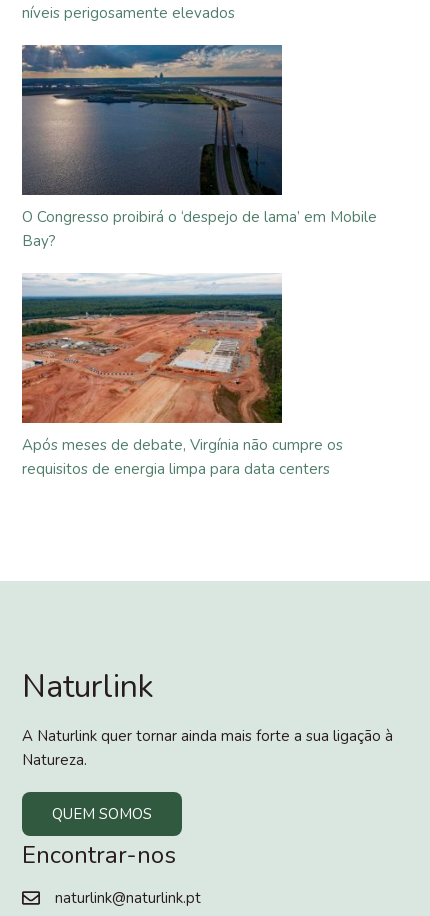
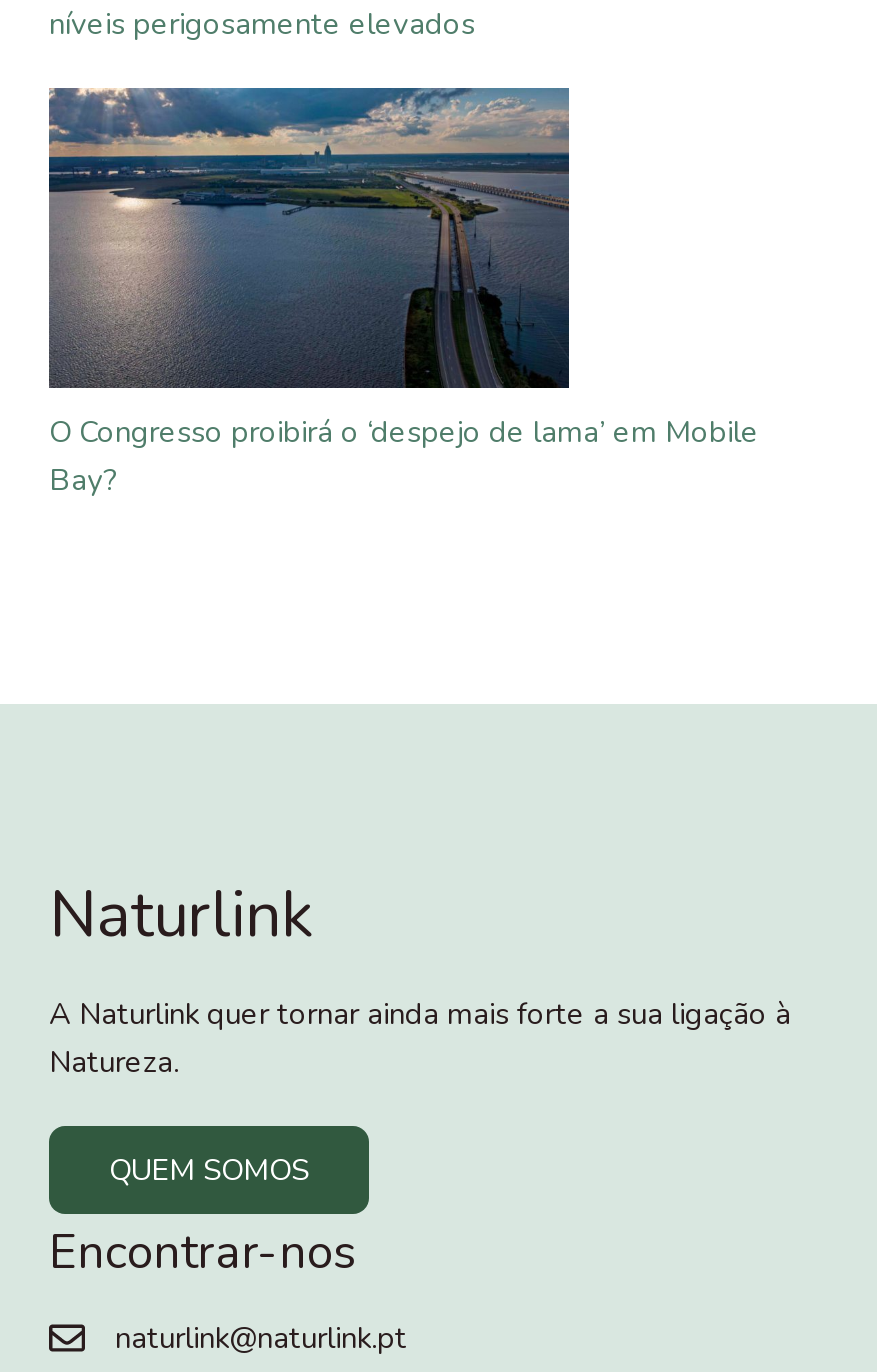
- [image]
- Após meses de debate, Virgínia não cumpre os
- requisitos de energia limpa para data centers
